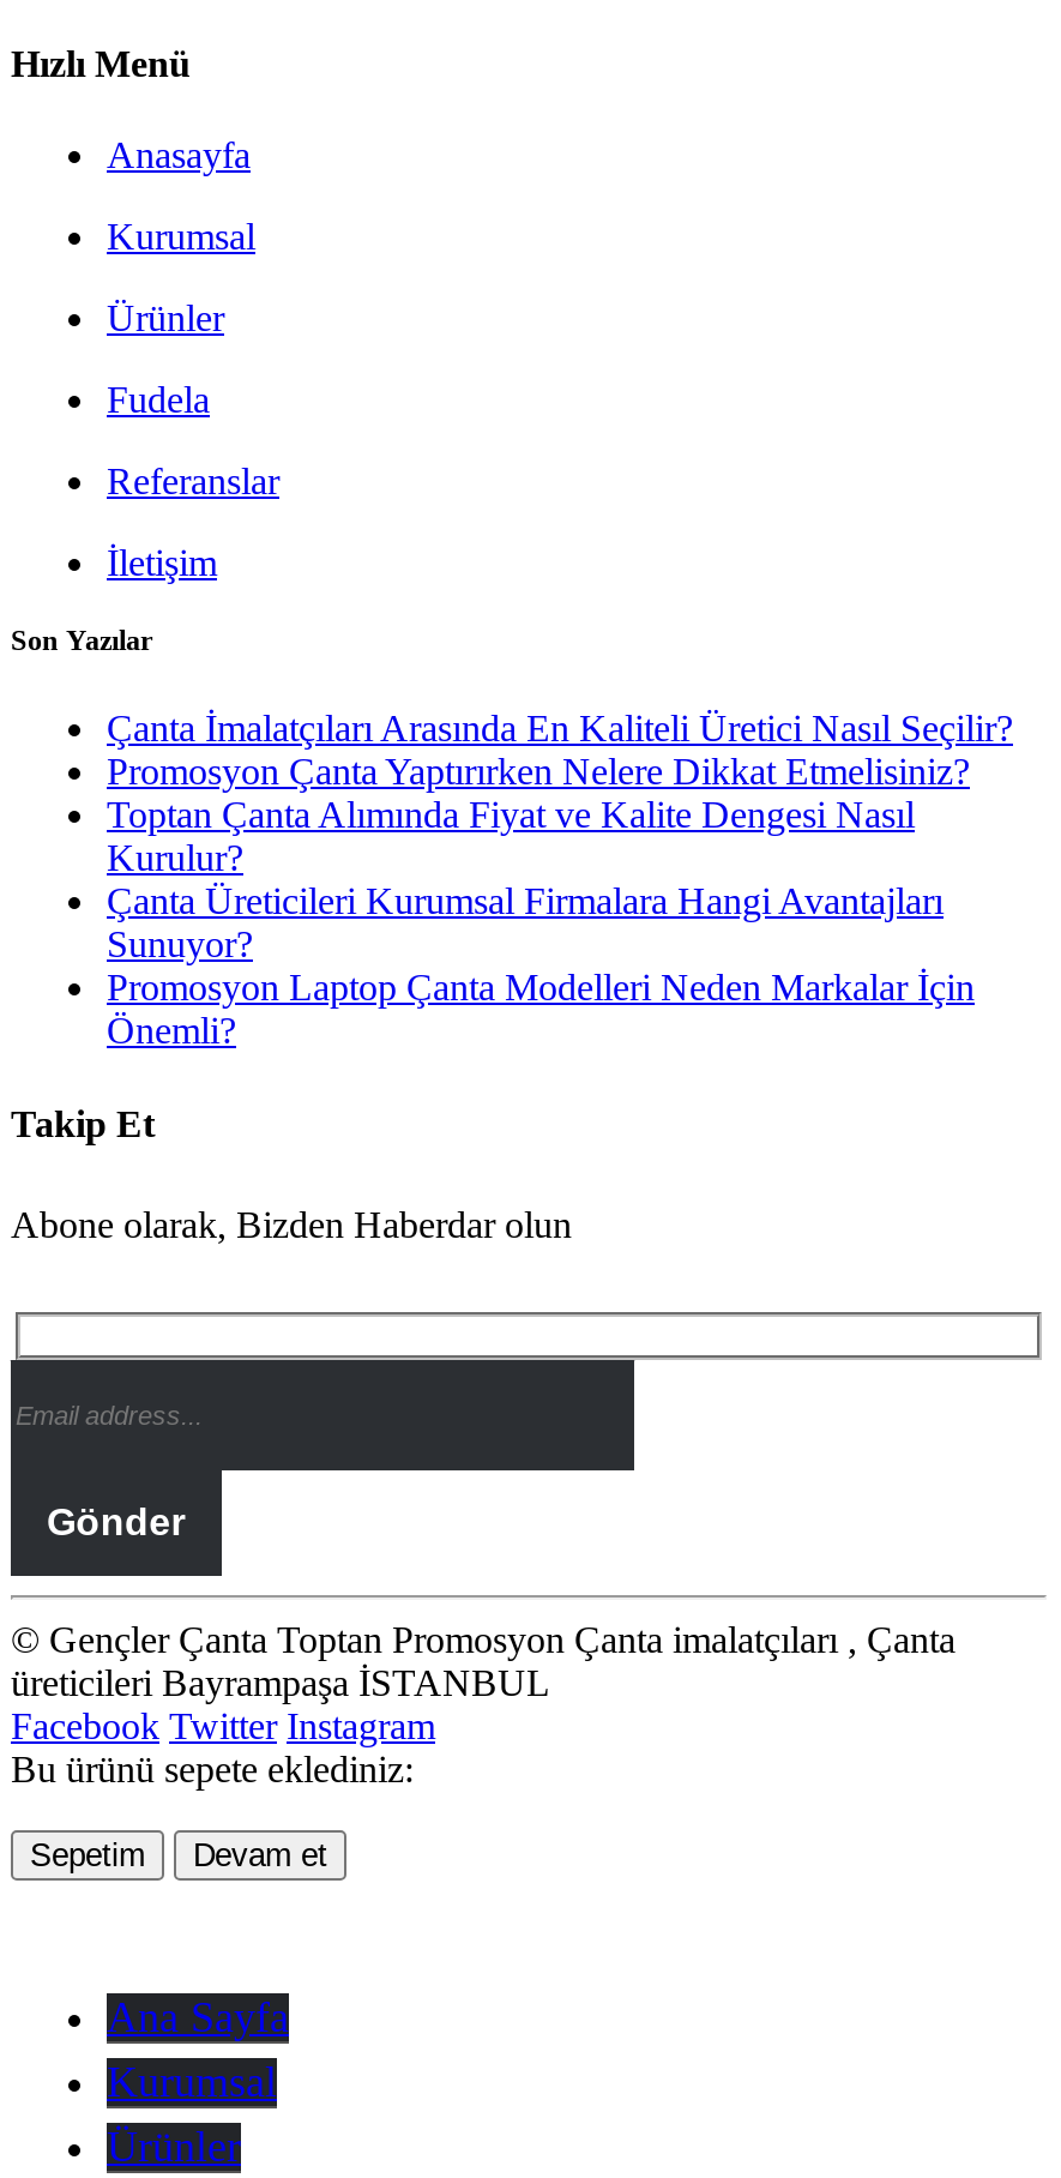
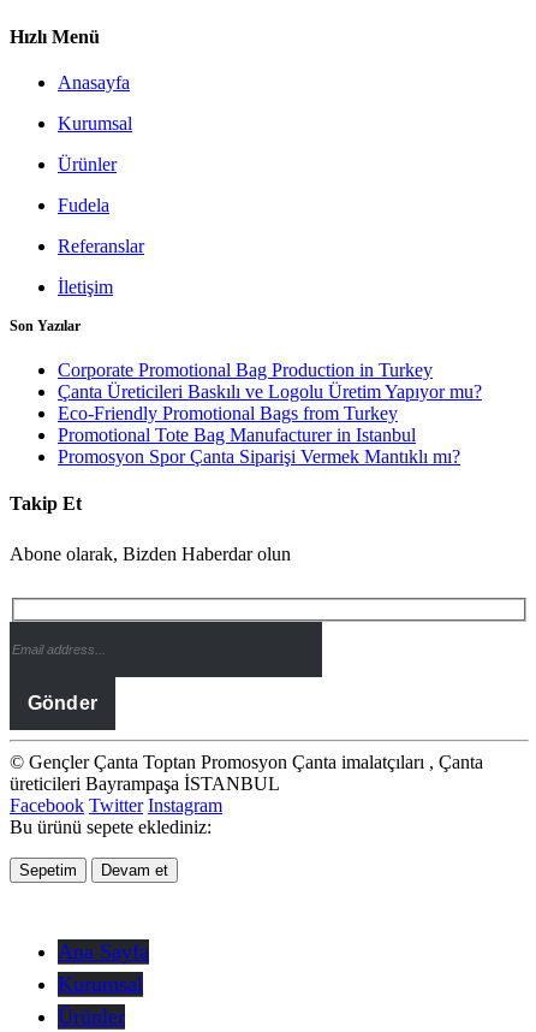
- Çanta İmalatçıları Arasında En Kaliteli Üretici Nasıl Seçilir?
- Promosyon Çanta Yaptırırken Nelere Dikkat Etmelisiniz?
- Toptan Çanta Alımında Fiyat ve Kalite Dengesi Nasıl
- Kurulur?
- Çanta Üreticileri Kurumsal Firmalara Hangi Avantajları
- Sunuyor?
- Promosyon Laptop Çanta Modelleri Neden Markalar İçin
- Önemli?
+ Corporate Promotional Bag Production in Turkey
+ Çanta Üreticileri Baskılı ve Logolu Üretim Yapıyor mu?
+ Eco-Friendly Promotional Bags from Turkey
+ Promotional Tote Bag Manufacturer in Istanbul
+ Promosyon Spor Çanta Siparişi Vermek Mantıklı mı?
